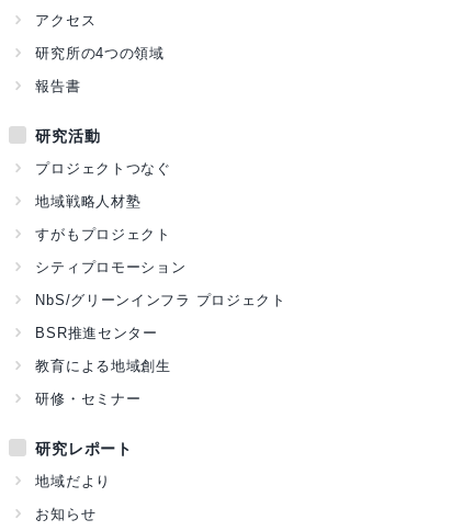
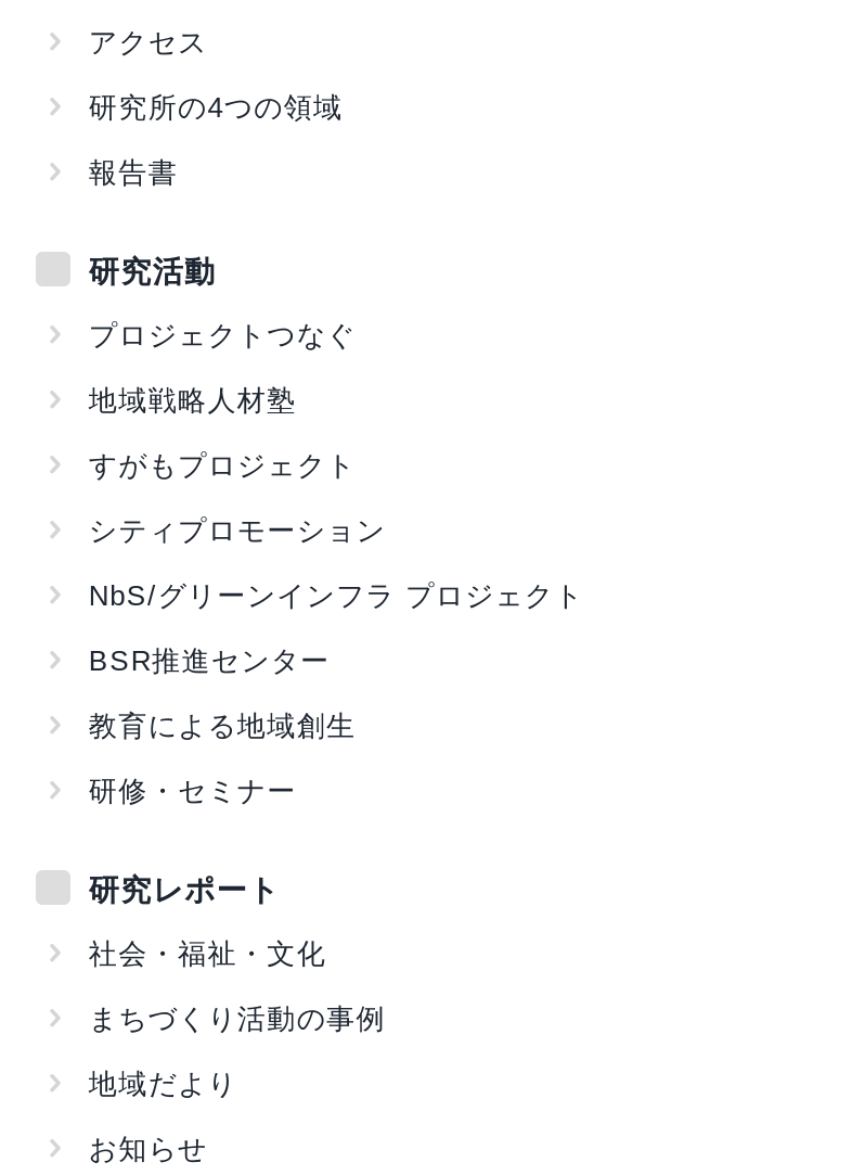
+ 社会・福祉・文化
+ まちづくり活動の事例
